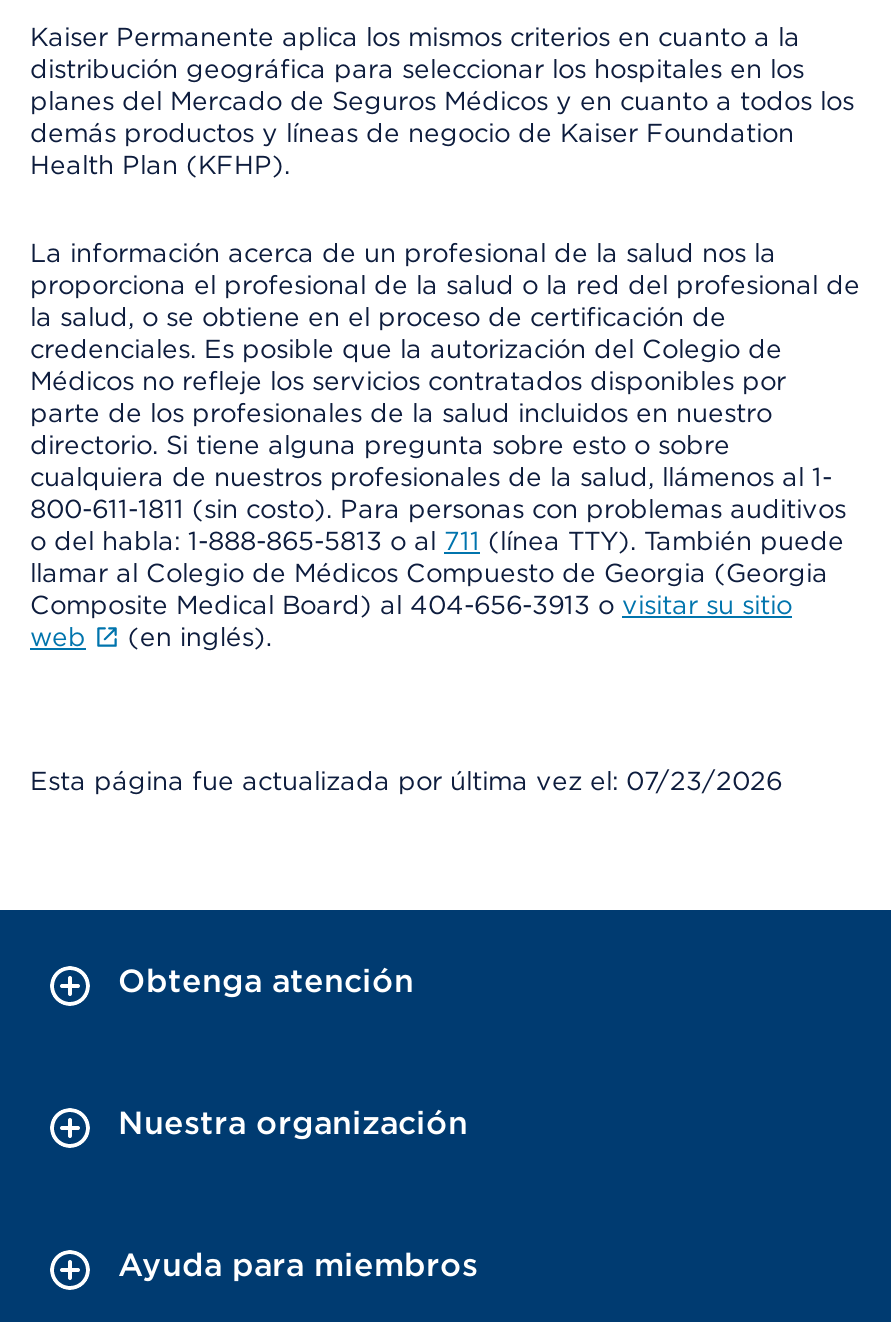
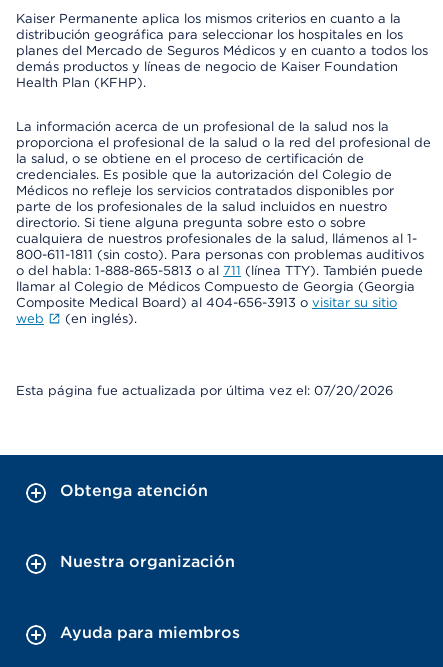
- Esta página fue actualizada por última vez el: 07/23/2026
+ Esta página fue actualizada por última vez el: 07/20/2026
